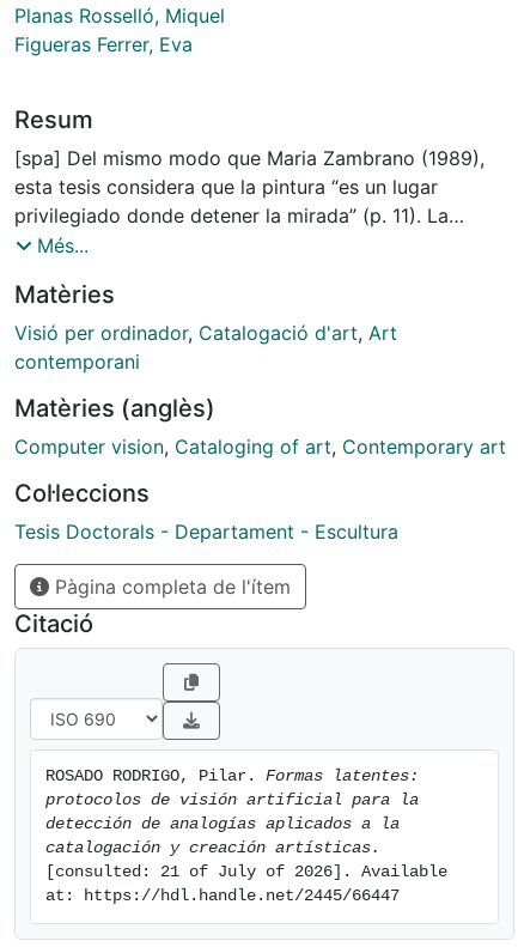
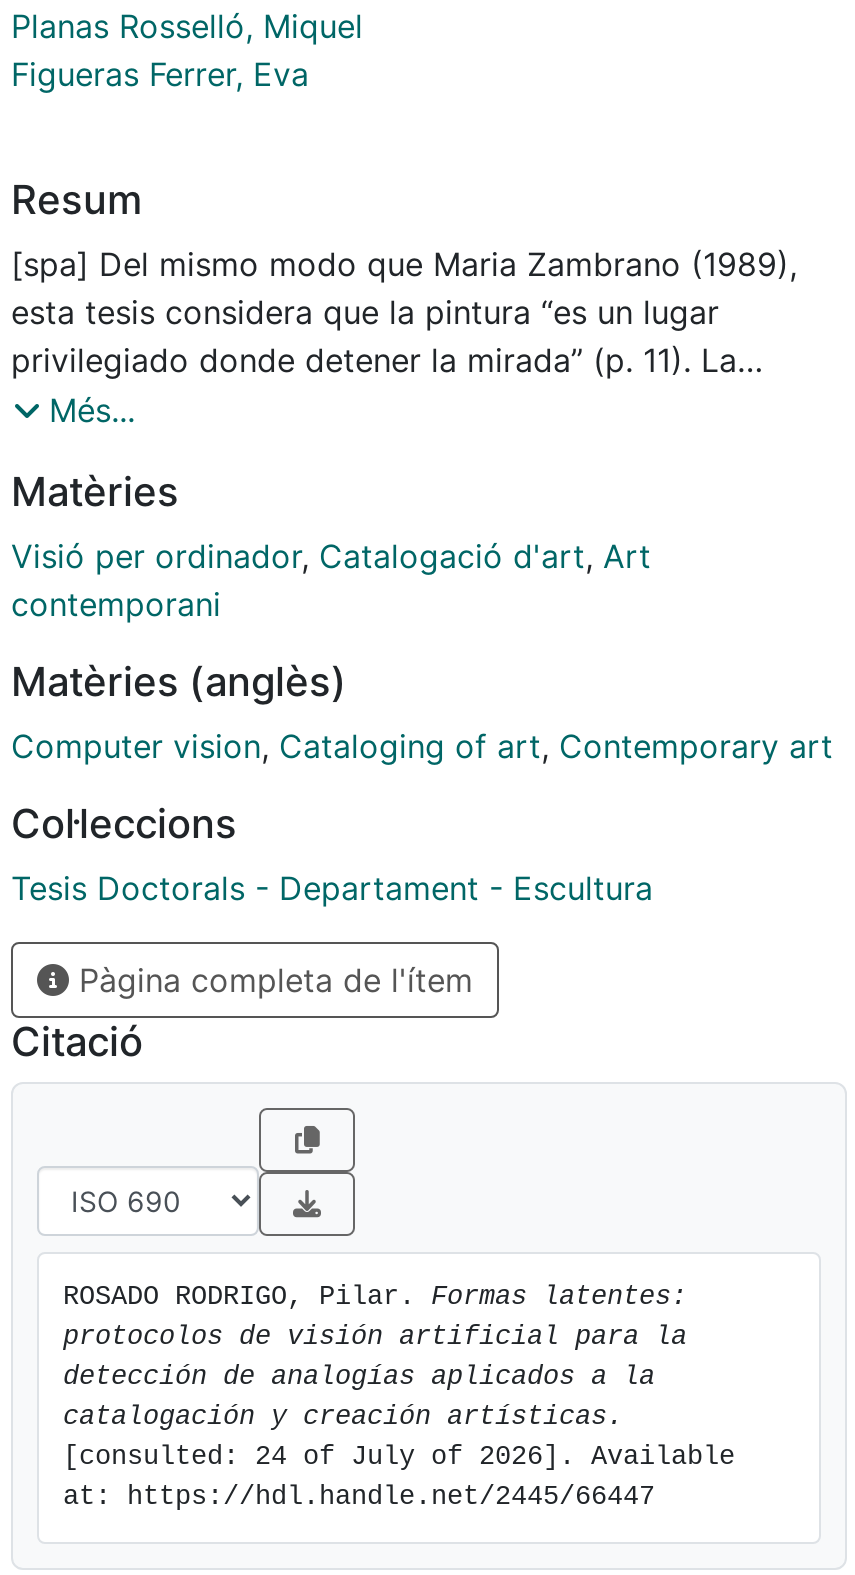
- [consulted: 21 of July of 2026]. Available
+ [consulted: 24 of July of 2026]. Available
